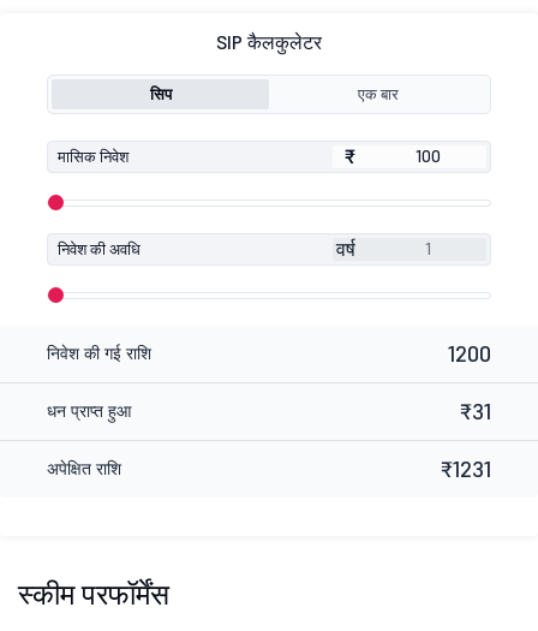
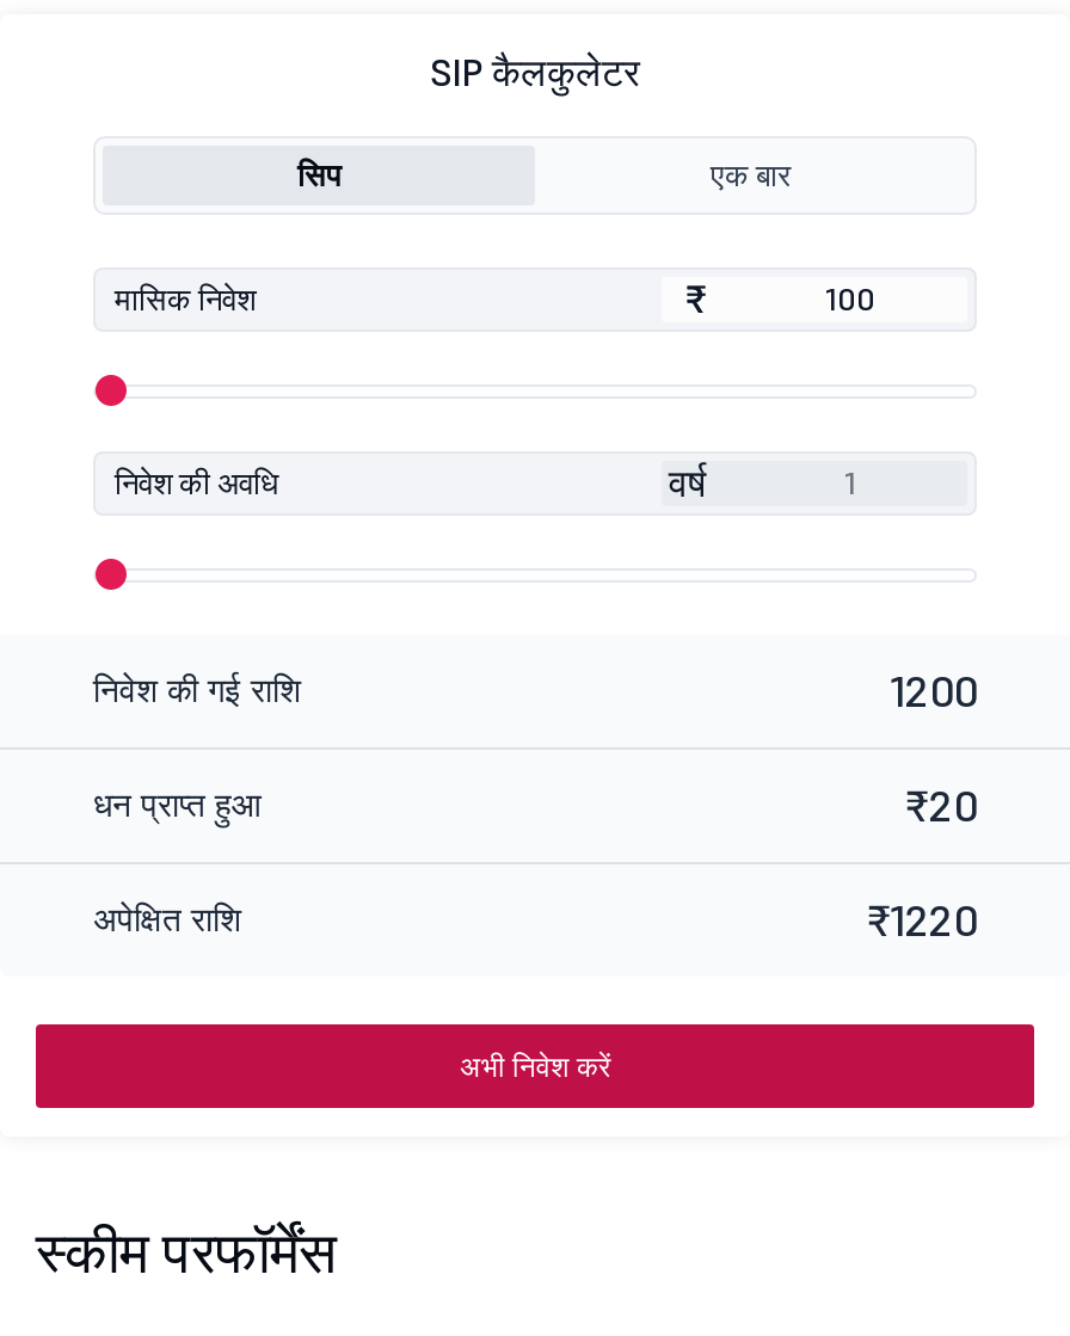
- ₹31
+ ₹20

- ₹1231
+ ₹1220
+ अभी निवेश करें
